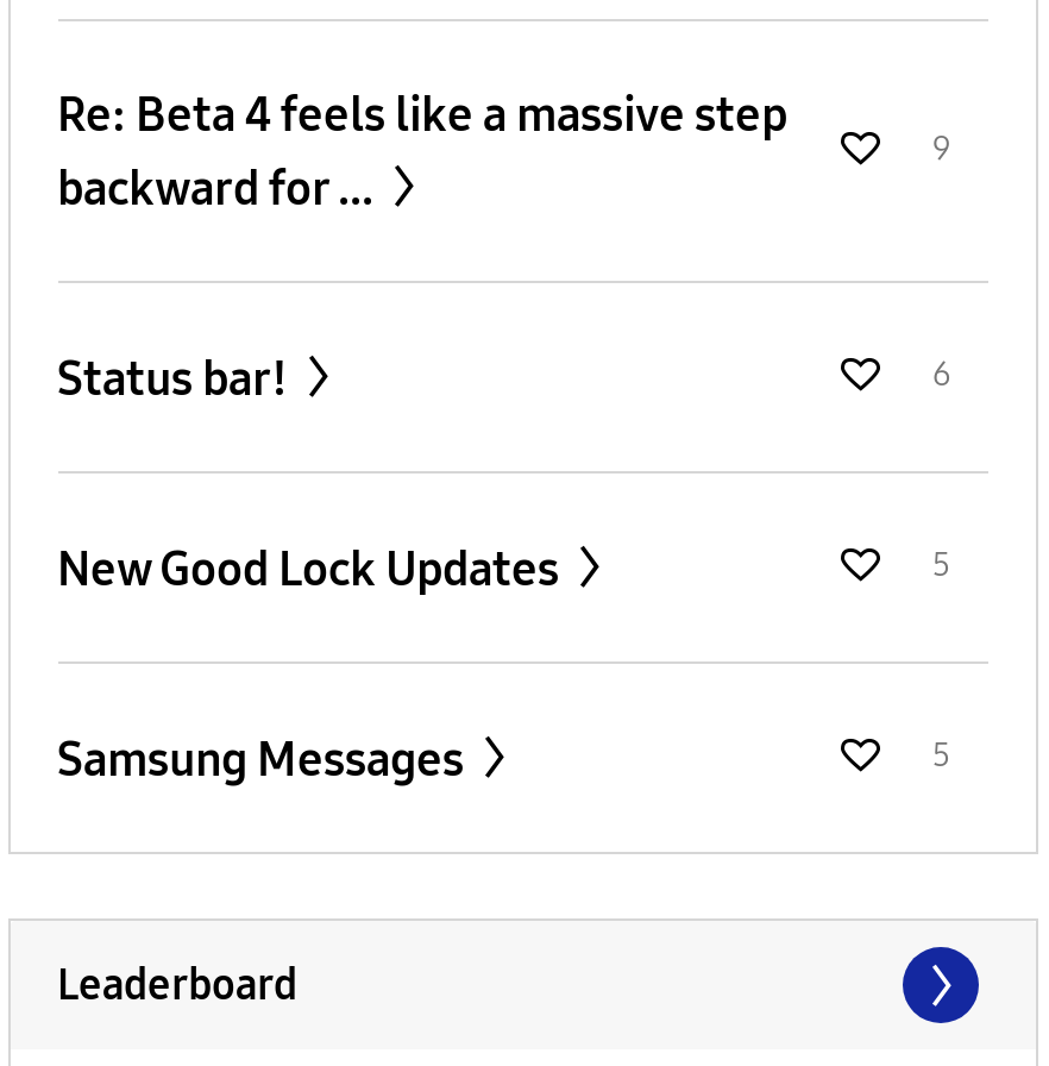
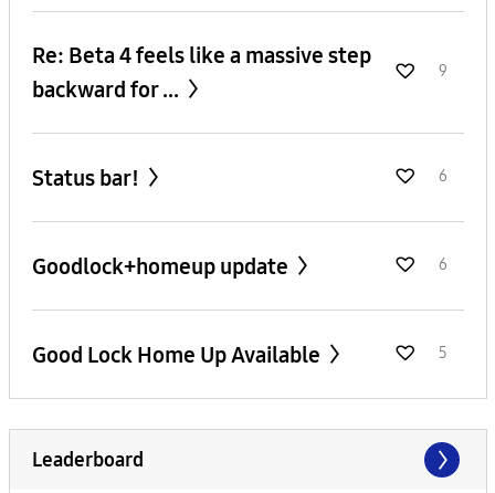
- New Good Lock Updates
- 5
+ Goodlock+homeup update
+ 6

- Samsung Messages
+ Good Lock Home Up Available
